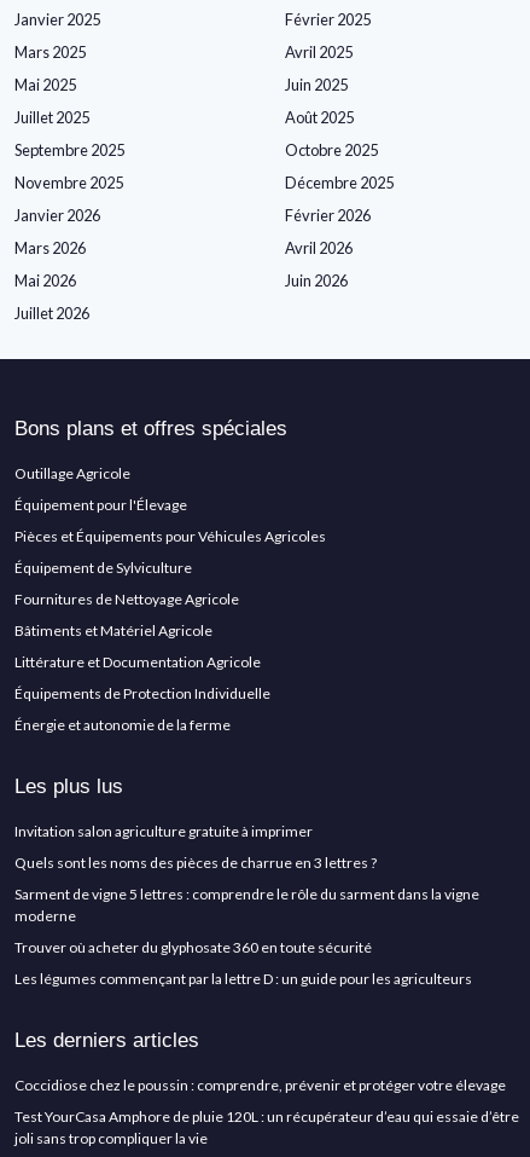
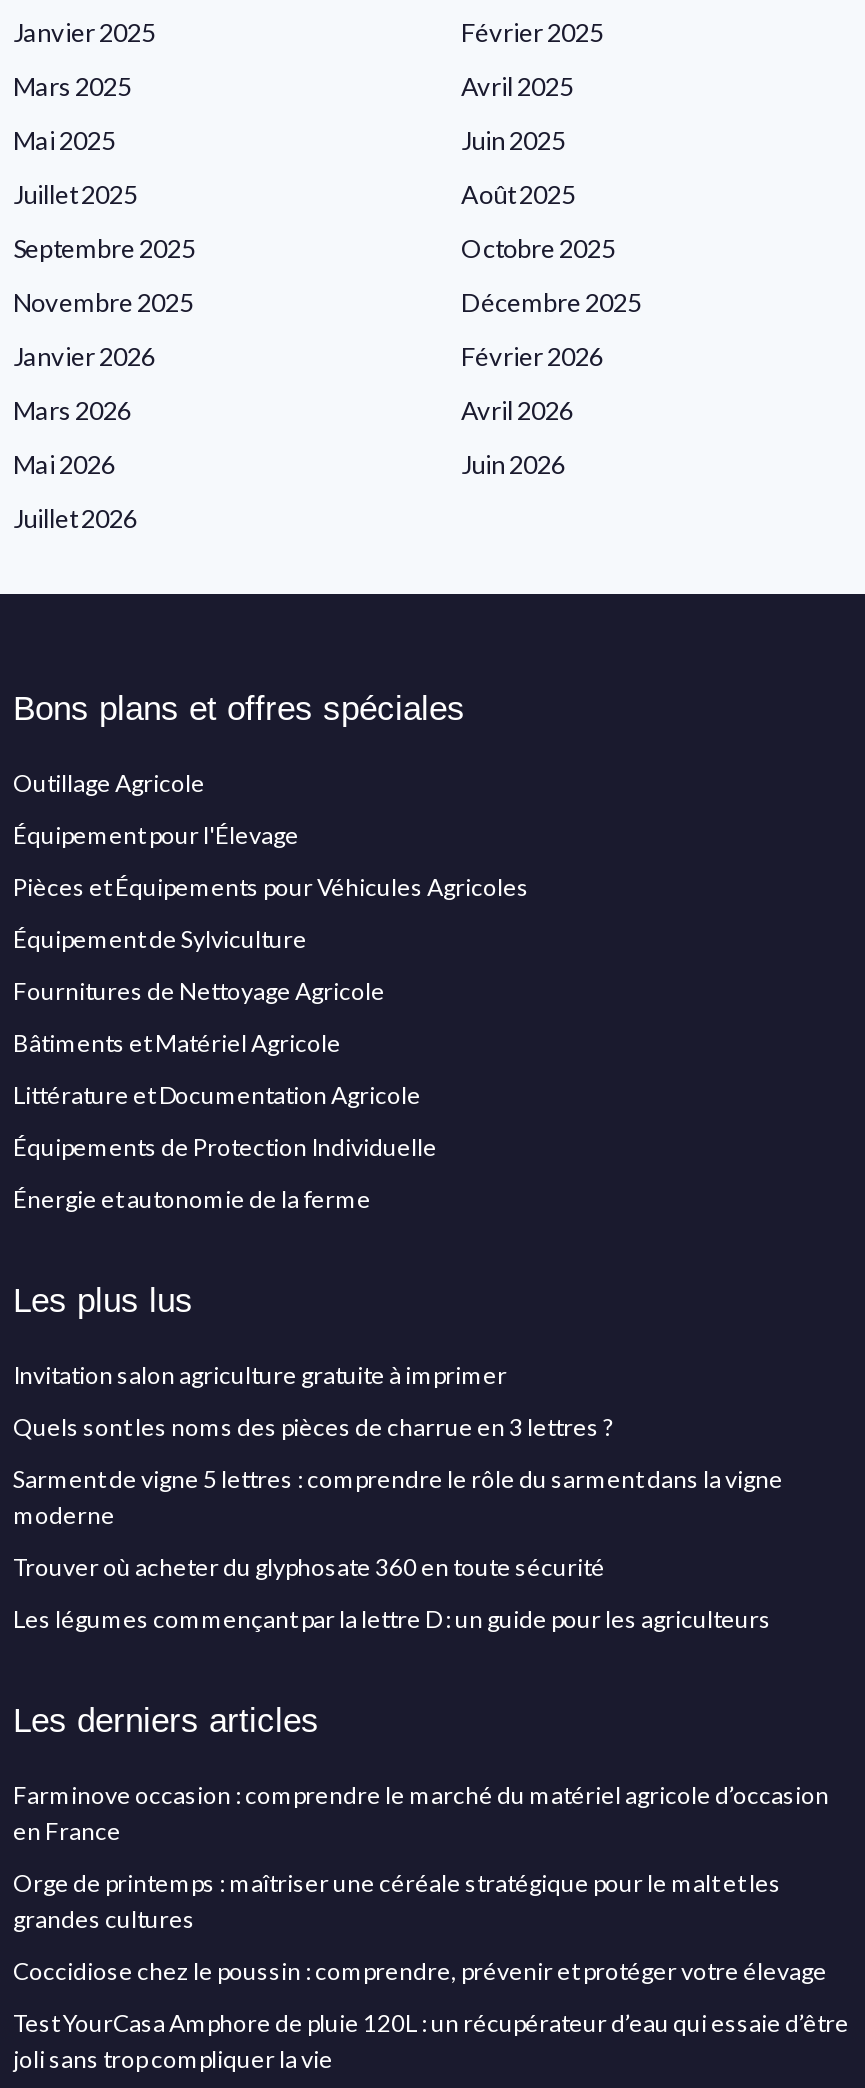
+ Farminove occasion : comprendre le marché du matériel agricole d’occasion
+ en France
+ Orge de printemps : maîtriser une céréale stratégique pour le malt et les
+ grandes cultures
